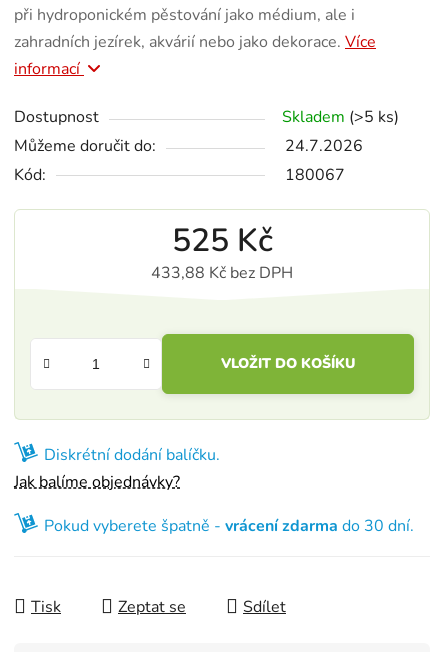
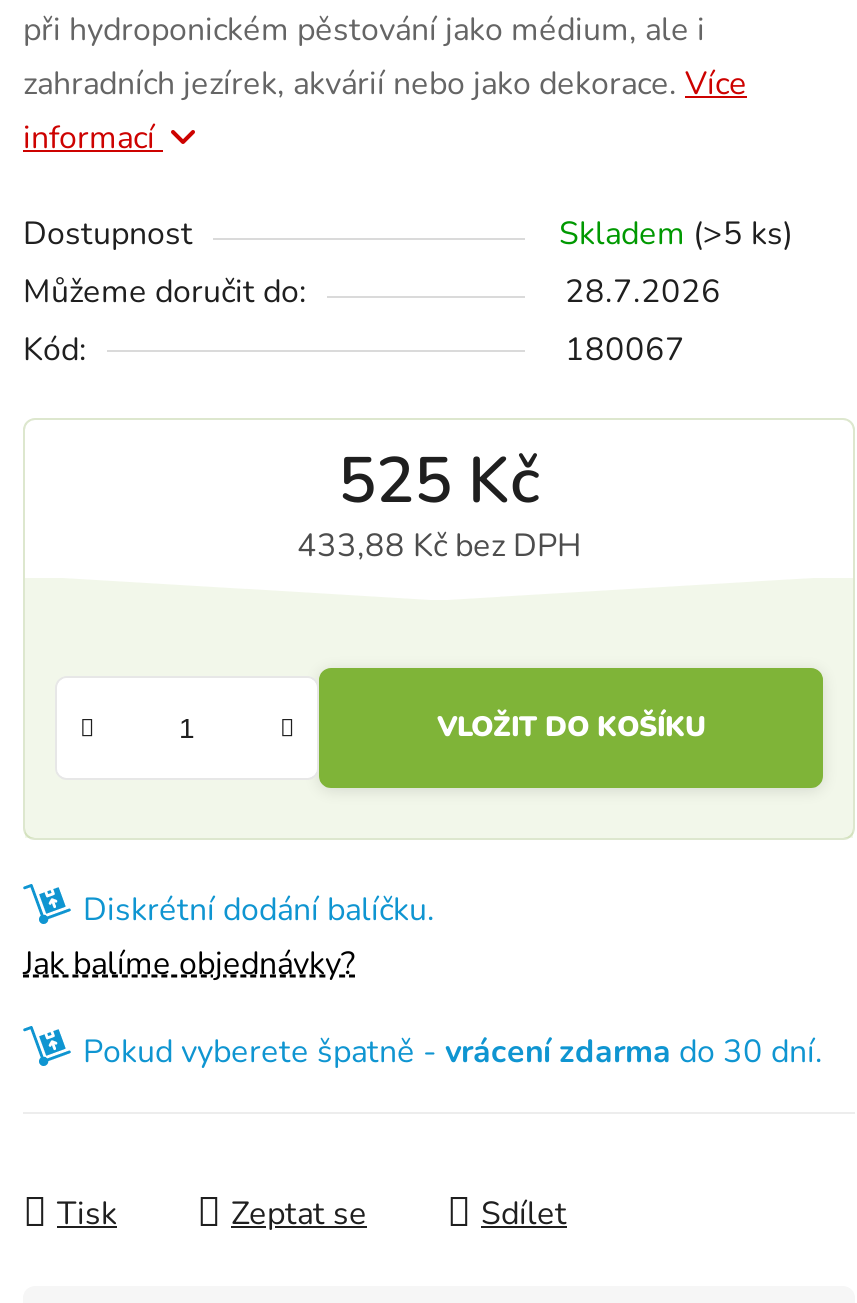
- 24.7.2026
+ 28.7.2026
